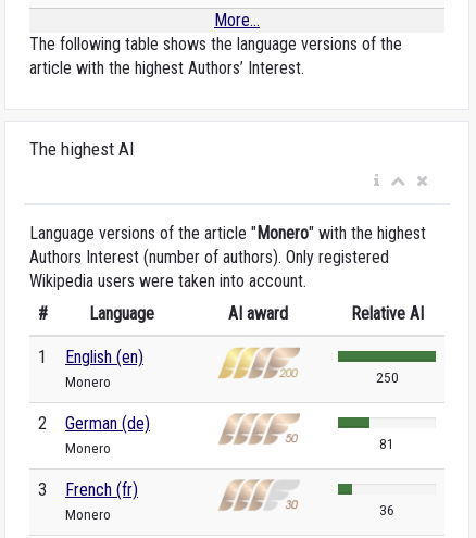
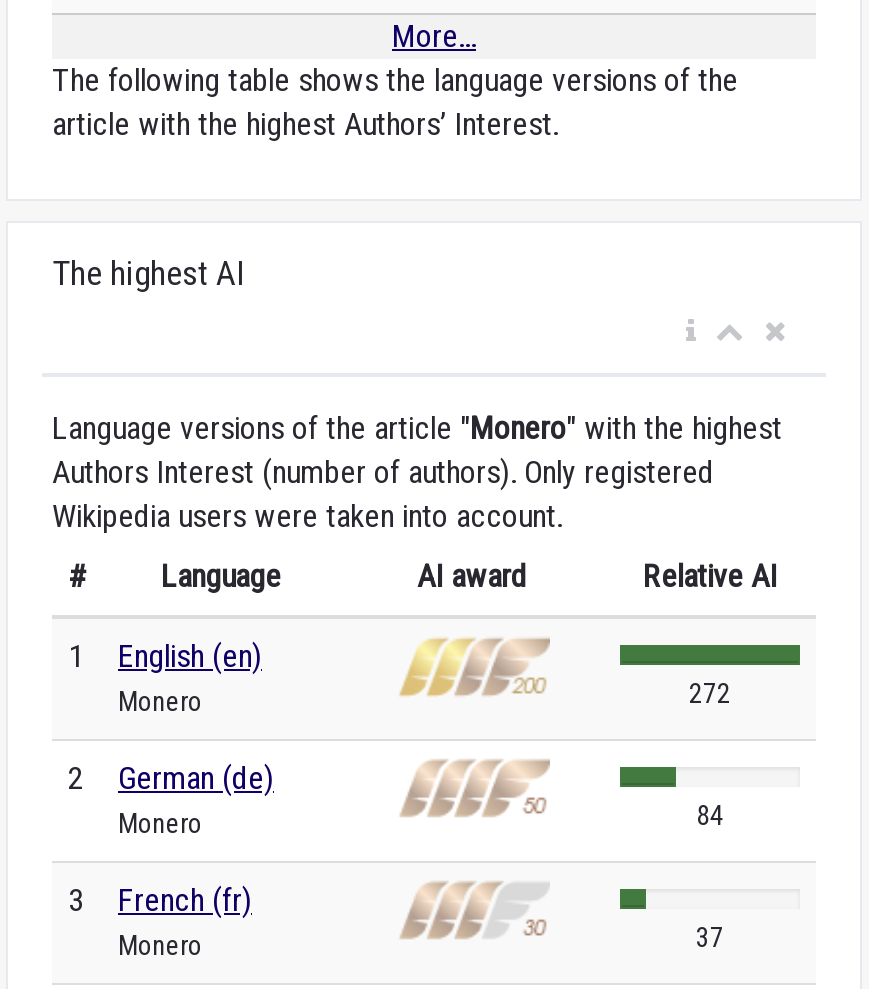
- 250
+ 272

- 81
+ 84

- 36
+ 37
